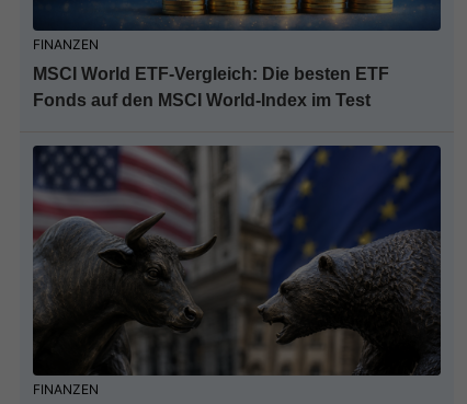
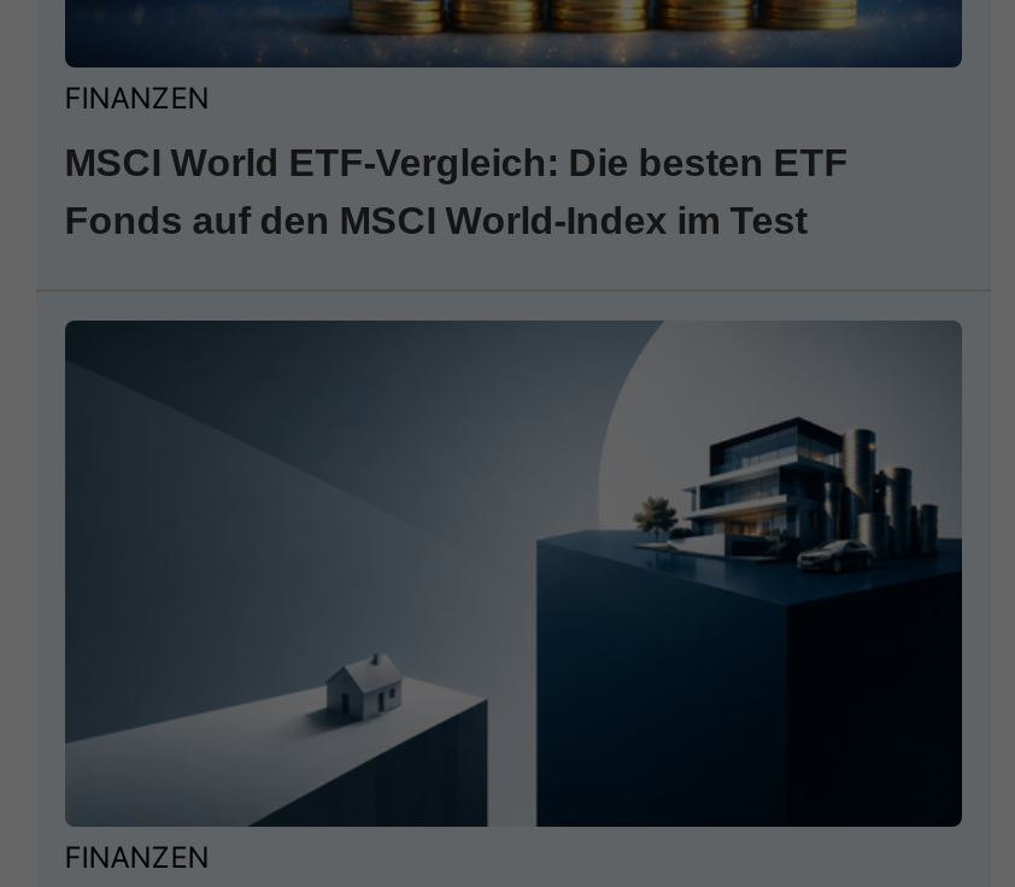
- [image]
+ [image]
